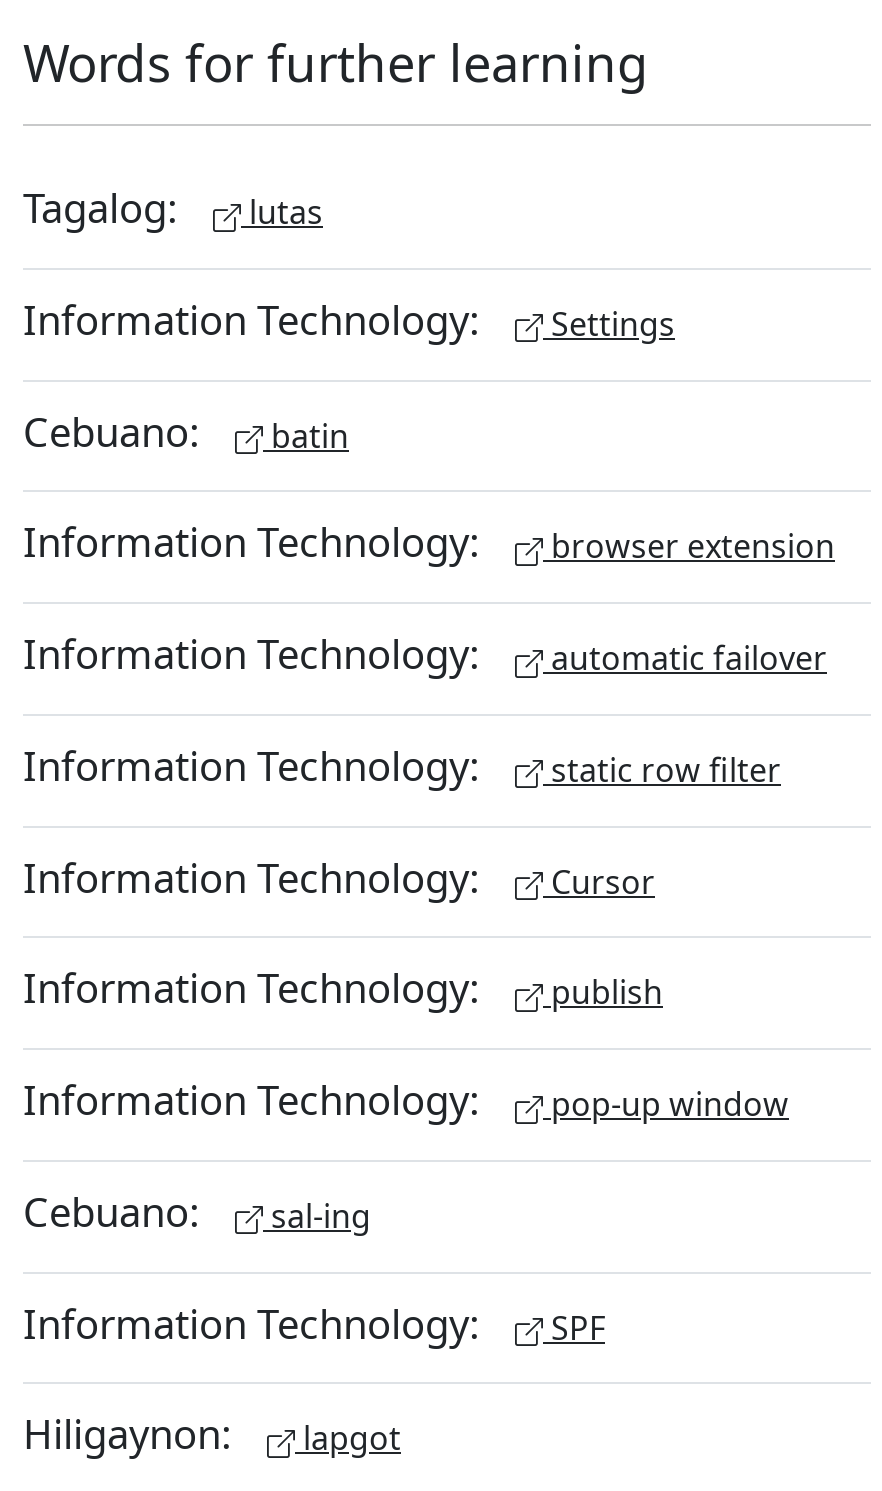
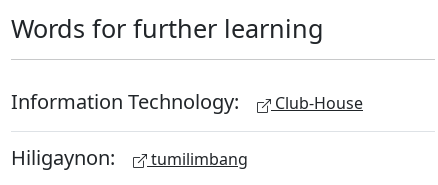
- Tagalog:
- lutas

- Settings
- Cebuano:
- batin
- Information Technology:
- browser extension
- Information Technology:
- automatic failover
- Information Technology:
- static row filter
- Information Technology:
- Cursor
- Information Technology:
- publish
- Information Technology:
- pop-up window
- Cebuano:
- sal-ing
- Information Technology:
- SPF
+ Club-House

- lapgot
+ tumilimbang
